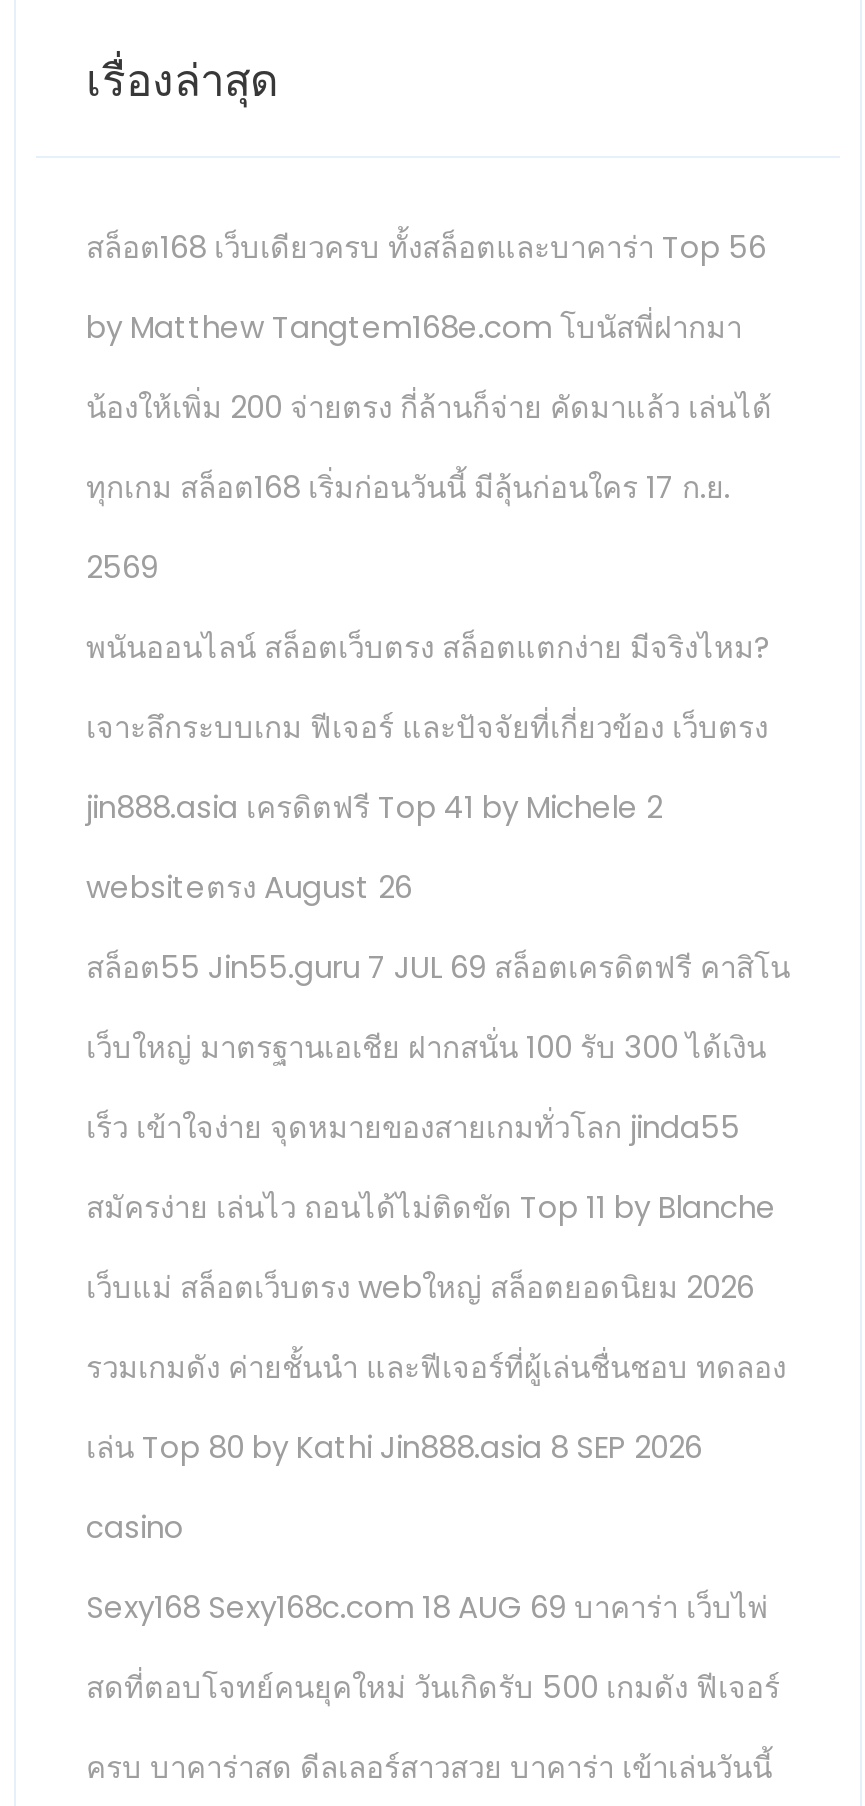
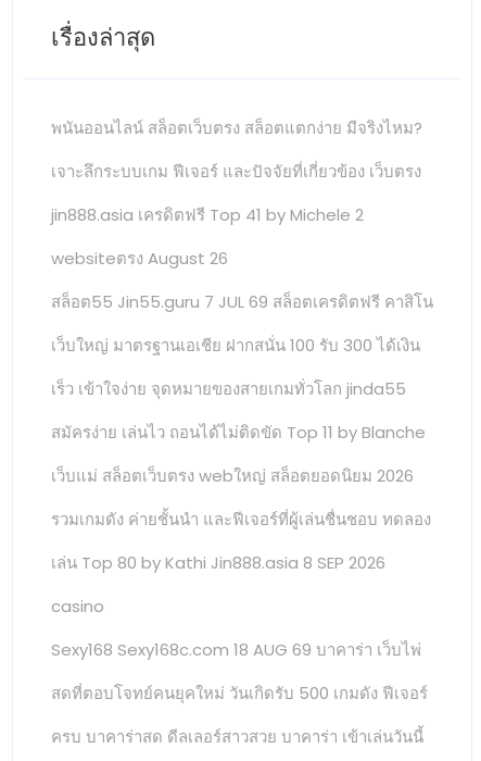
- สล็อต168 เว็บเดียวครบ ทั้งสล็อตและบาคาร่า Top 56
- by Matthew Tangtem168e.com โบนัสพี่ฝากมา
- น้องให้เพิ่ม 200 จ่ายตรง กี่ล้านก็จ่าย คัดมาแล้ว เล่นได้
- ทุกเกม สล็อต168 เริ่มก่อนวันนี้ มีลุ้นก่อนใคร 17 ก.ย.
- 2569
